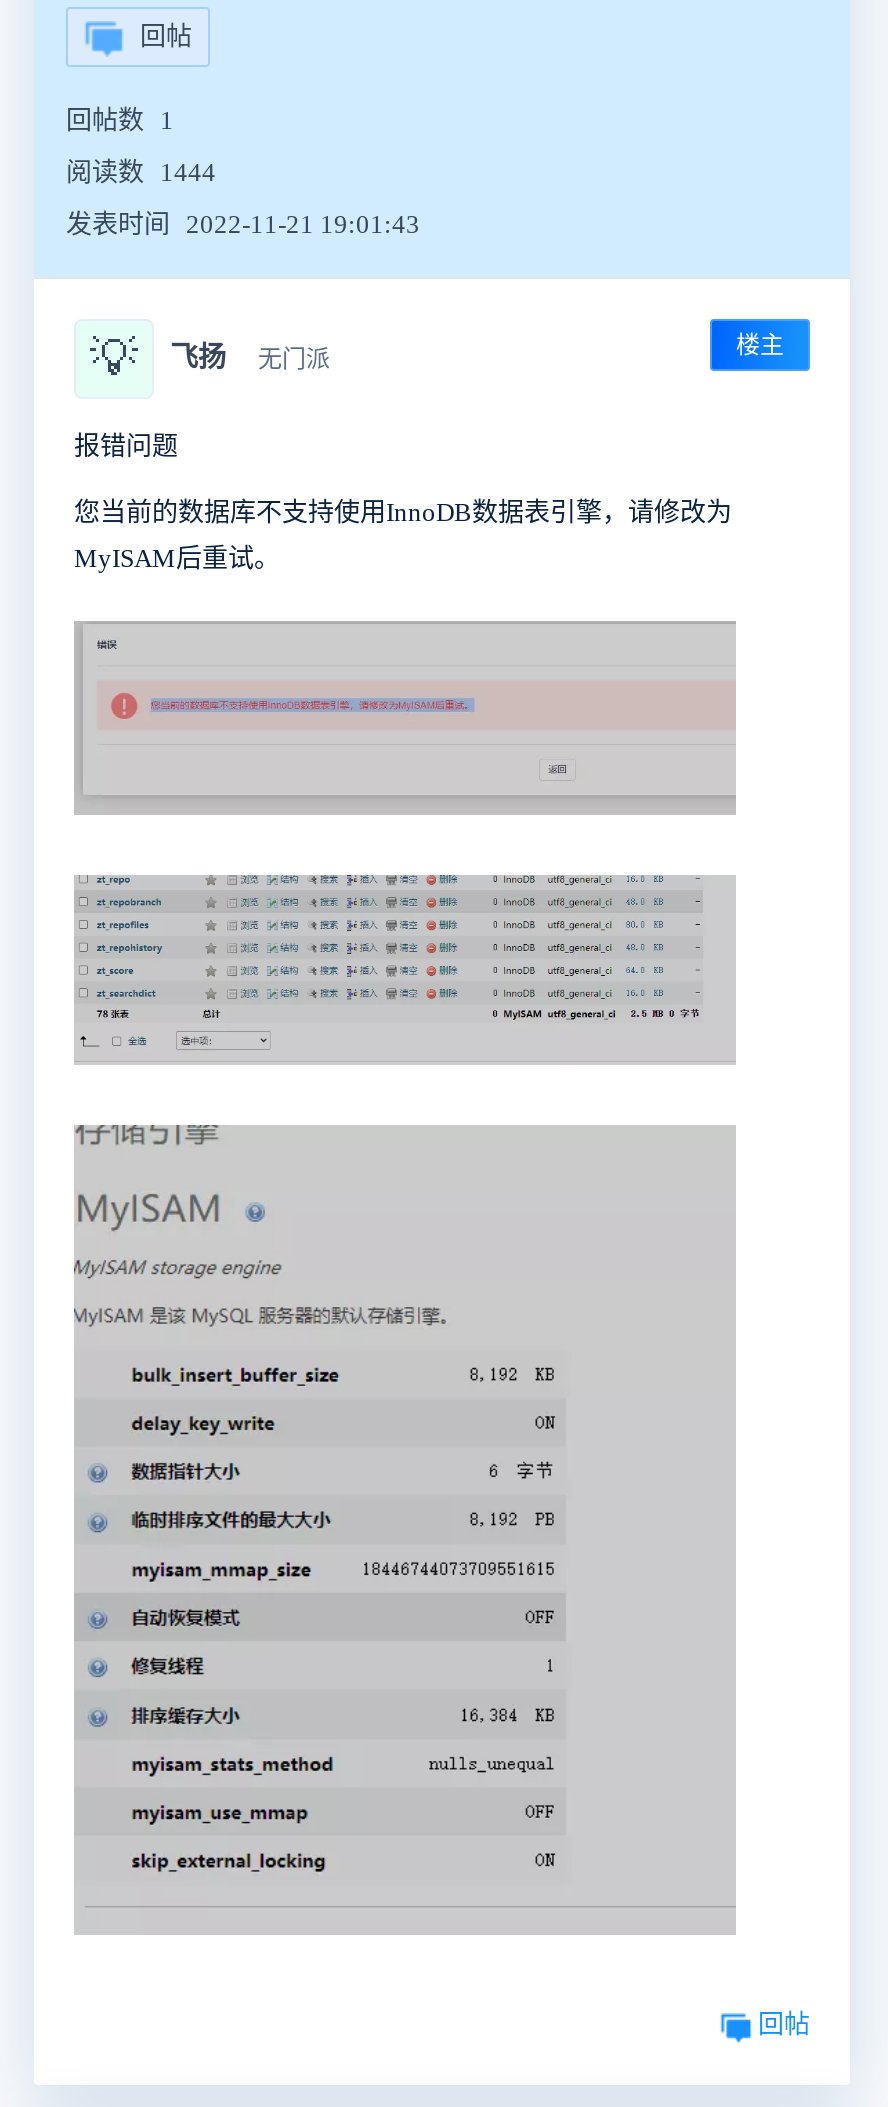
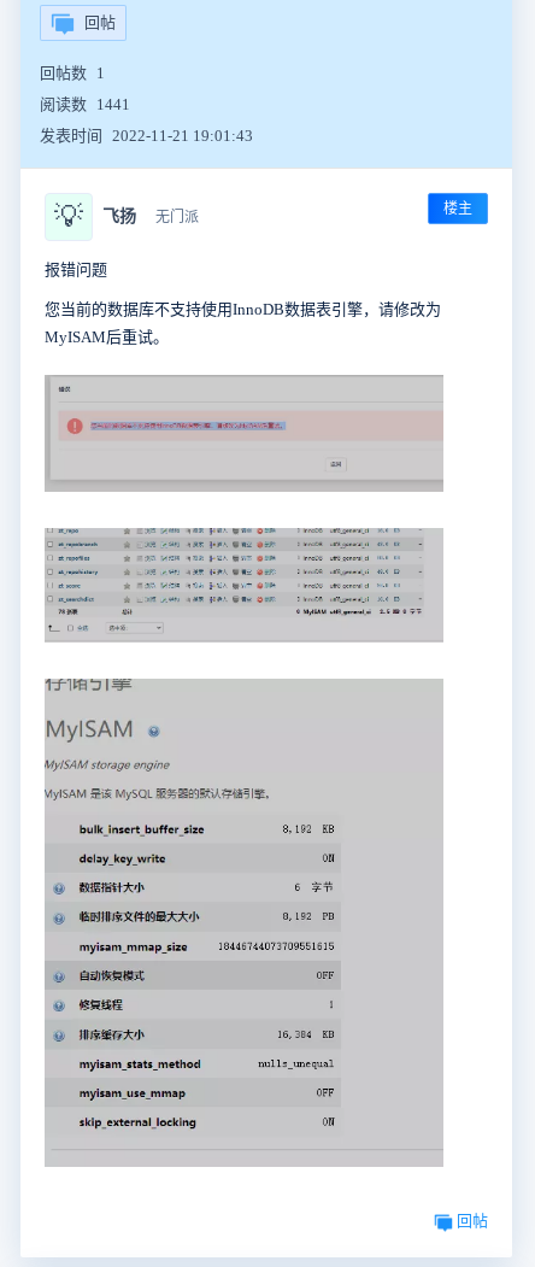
- 阅读数 1444
+ 阅读数 1441
